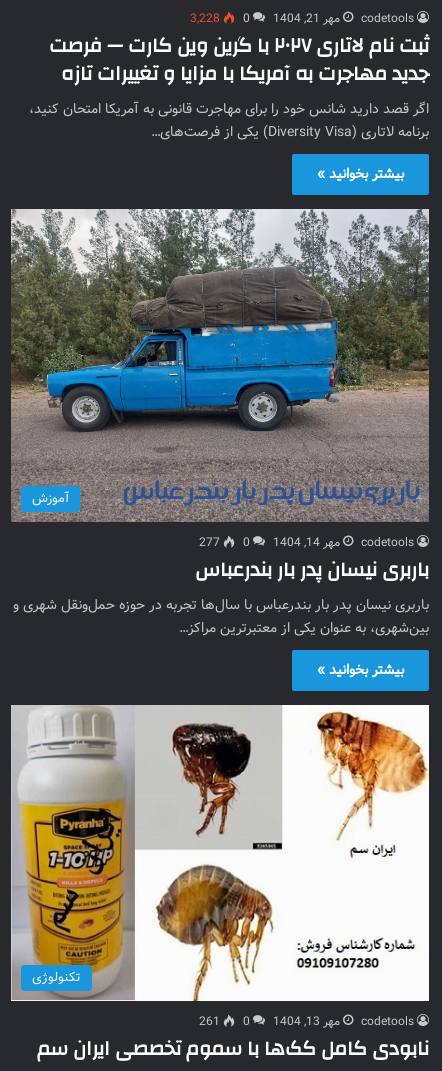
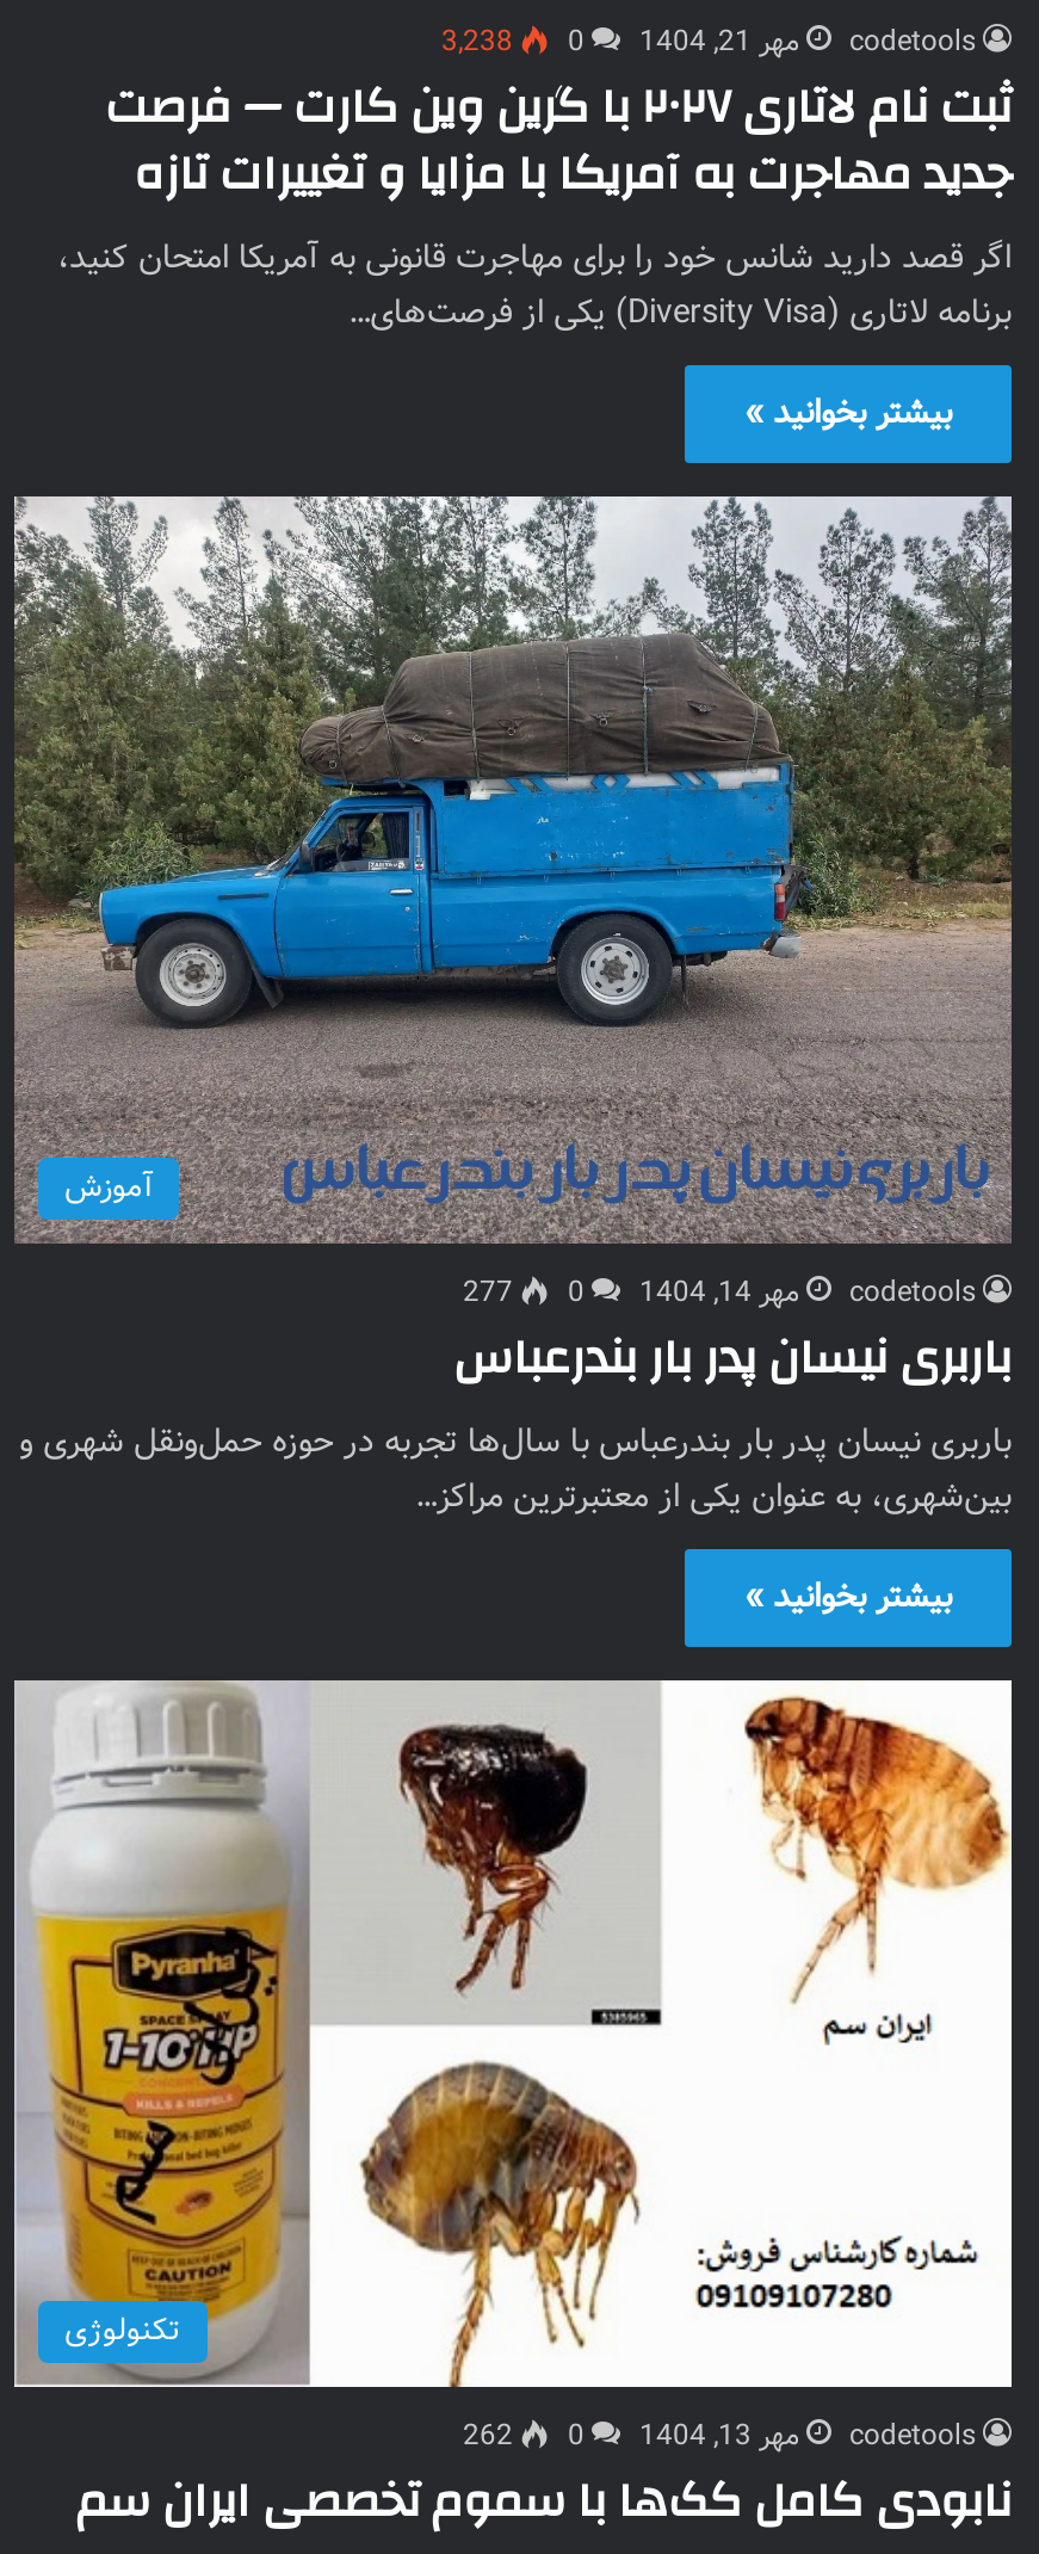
- 3,228 0
+ 3,238 0

- 261 0
+ 262 0
